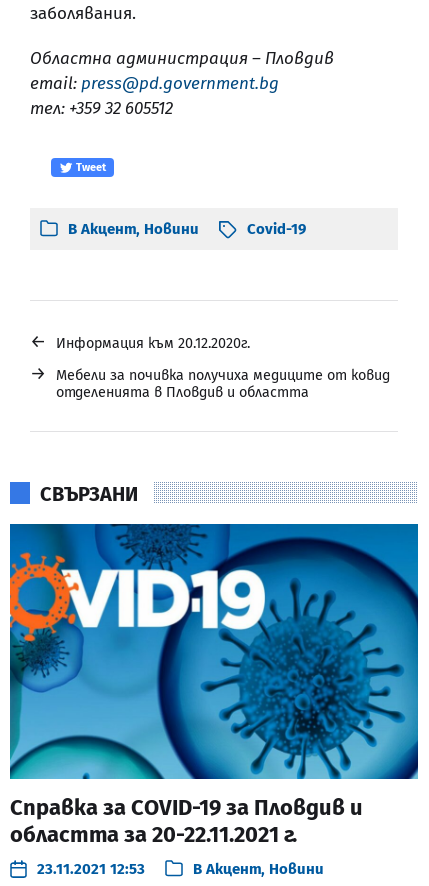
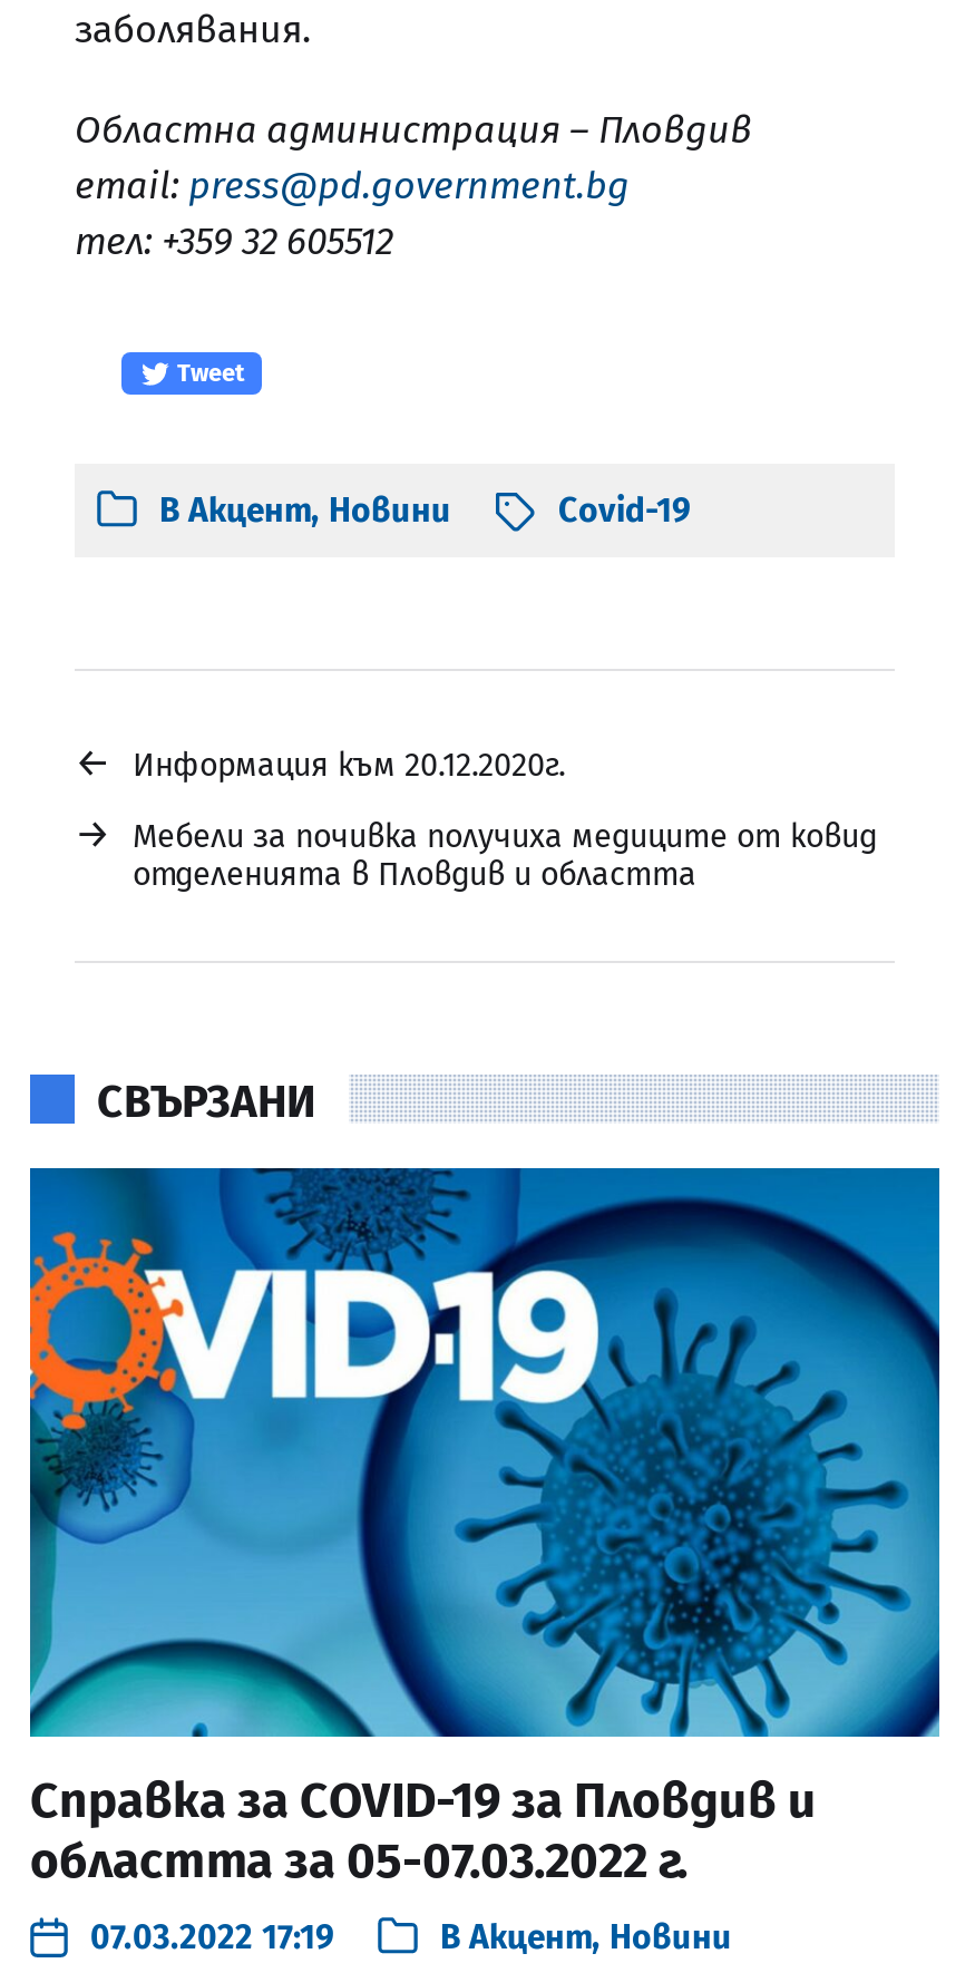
- областта за 20-22.11.2021 г.
+ областта за 05-07.03.2022 г.

- 23.11.2021 12:53
+ 07.03.2022 17:19
